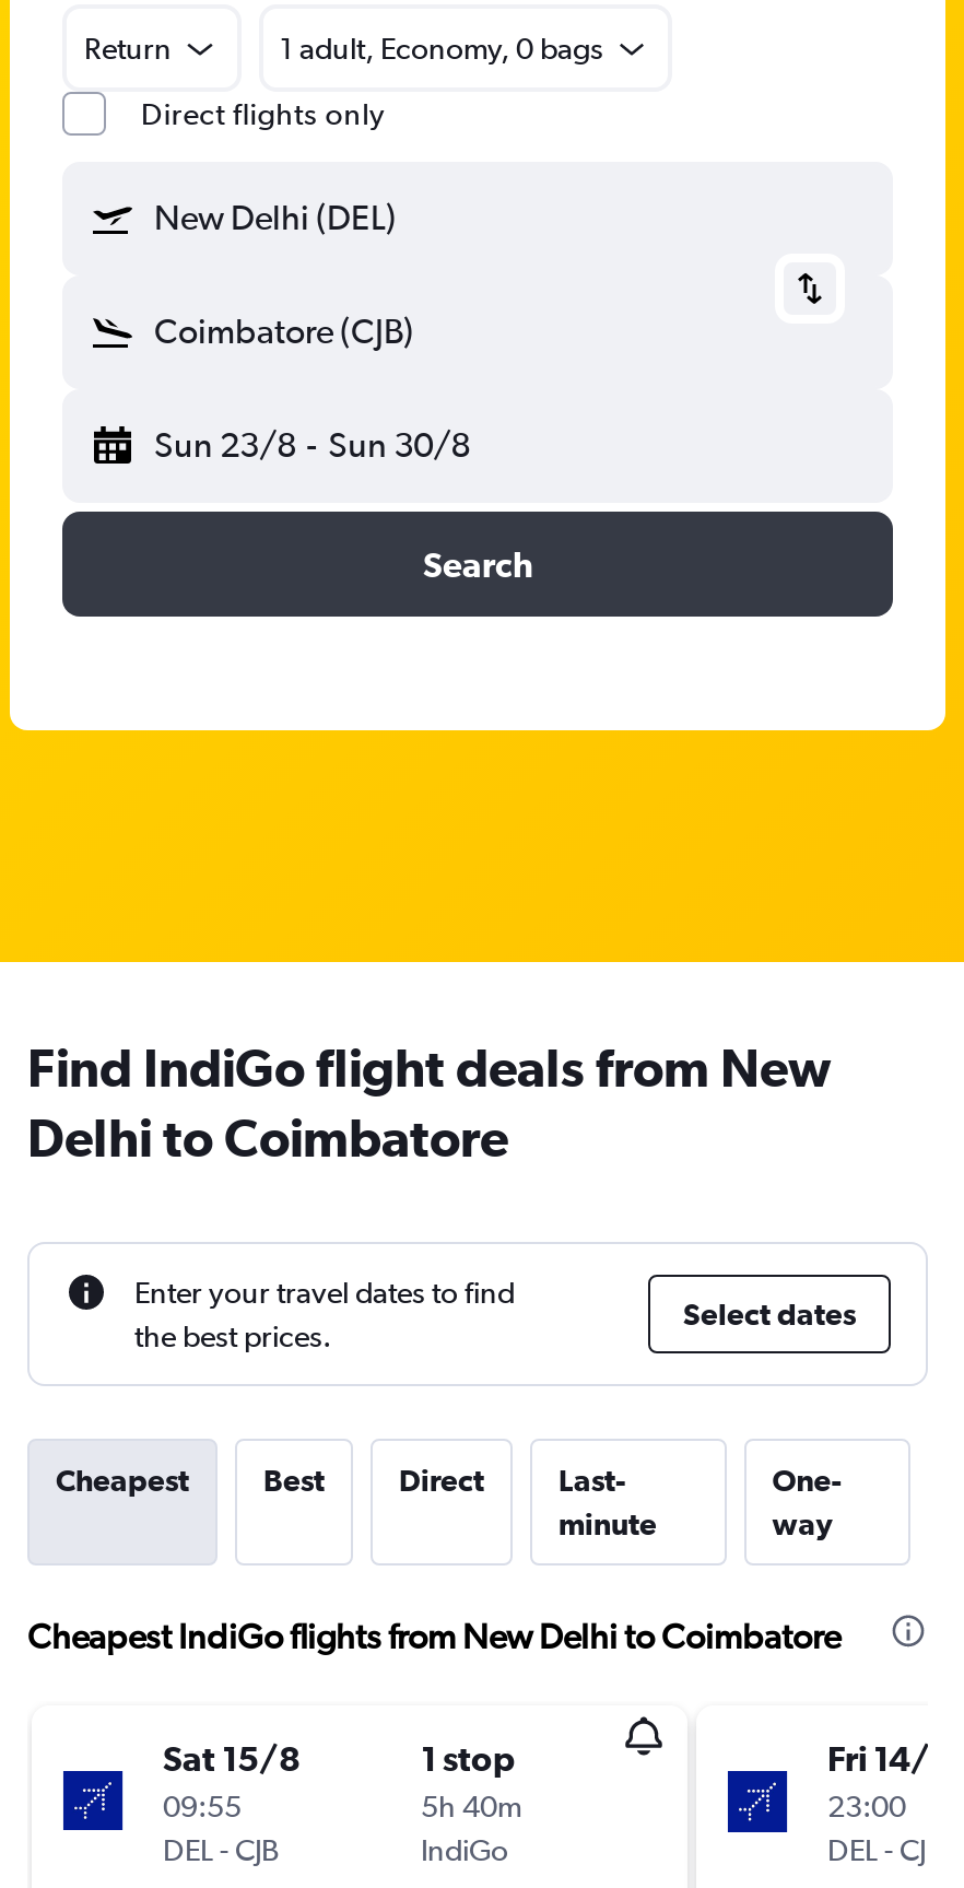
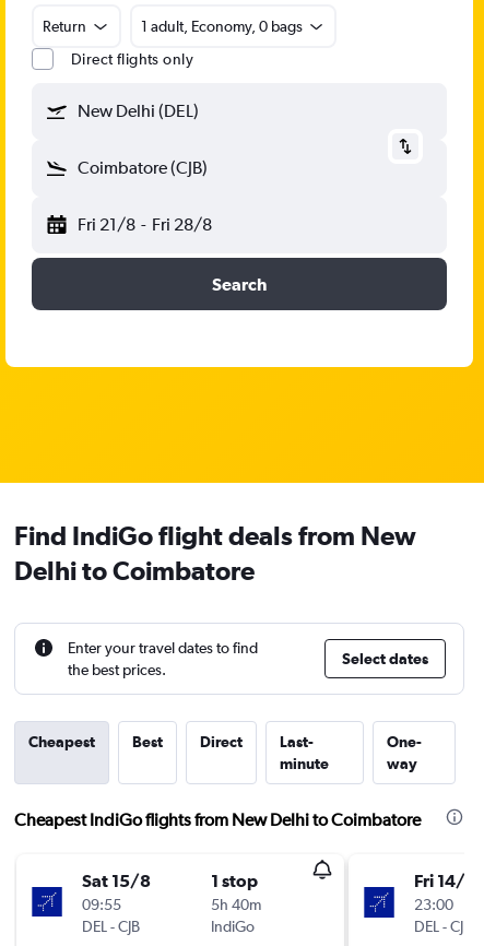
- Sun 23/8 - Sun 30/8
+ Fri 21/8 - Fri 28/8
